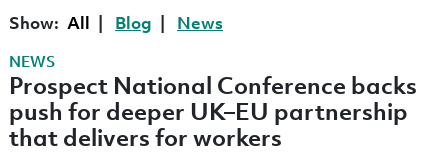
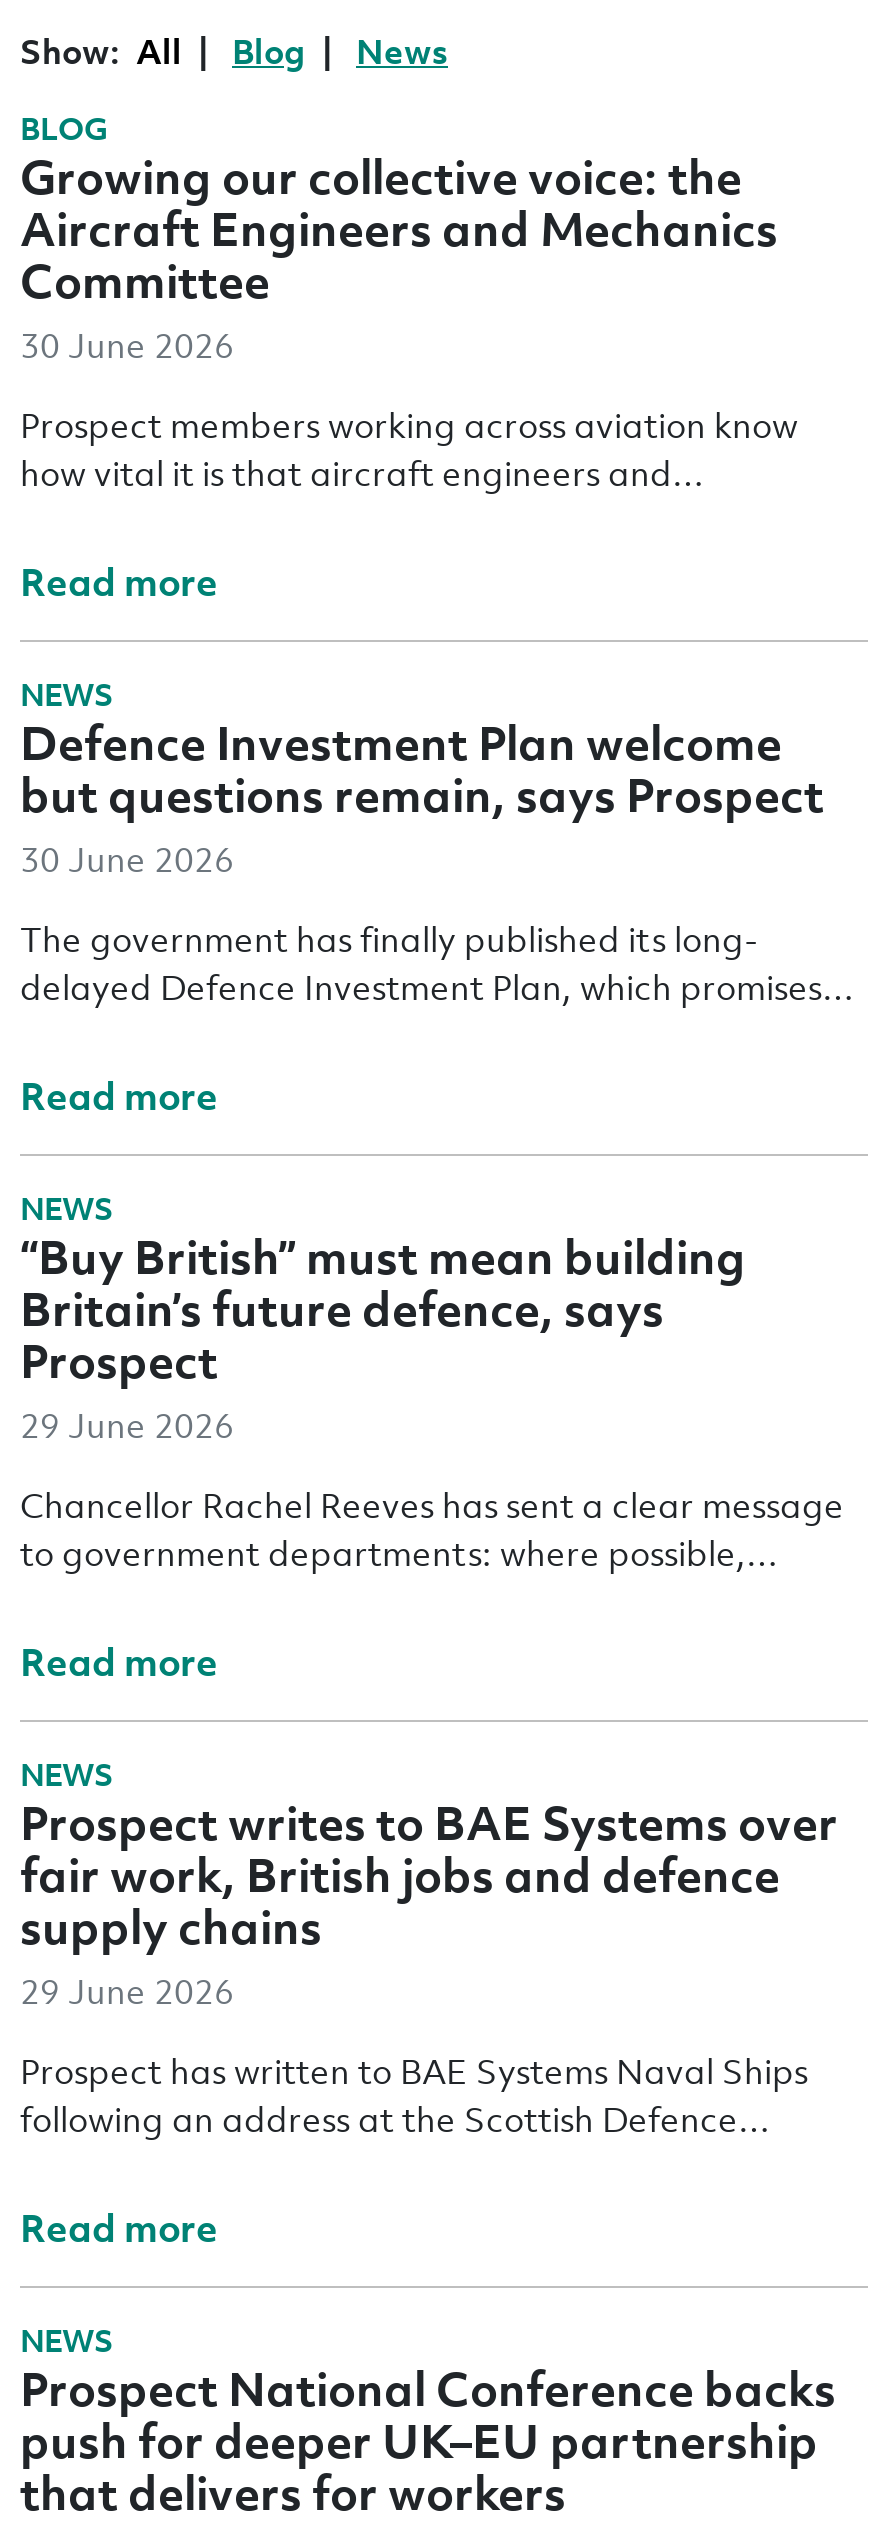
+ BLOG
+ Growing our collective voice: the
+ Aircraft Engineers and Mechanics
+ Committee
+ 30 June 2026
+ Prospect members working across aviation know
+ how vital it is that aircraft engineers and…
+ Read more
+ NEWS
+ Defence Investment Plan welcome
+ but questions remain, says Prospect
+ 30 June 2026
+ The government has finally published its long-
+ delayed Defence Investment Plan, which promises…
+ Read more
+ NEWS
+ “Buy British” must mean building
+ Britain’s future defence, says
+ Prospect
+ 29 June 2026
+ Chancellor Rachel Reeves has sent a clear message
+ to government departments: where possible,…
+ Read more
+ NEWS
+ Prospect writes to BAE Systems over
+ fair work, British jobs and defence
+ supply chains
+ 29 June 2026
+ Prospect has written to BAE Systems Naval Ships
+ following an address at the Scottish Defence…
+ Read more
